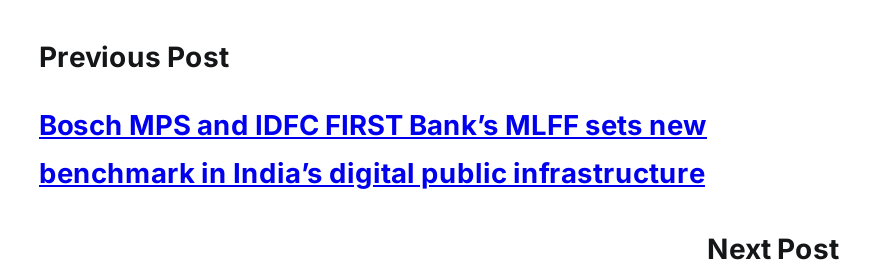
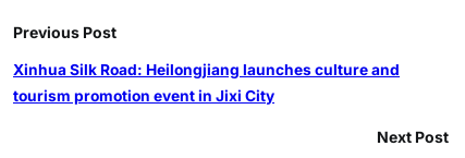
- Bosch MPS and IDFC FIRST Bank’s MLFF sets new
+ Xinhua Silk Road: Heilongjiang launches culture and

- benchmark in India’s digital public infrastructure
+ tourism promotion event in Jixi City
